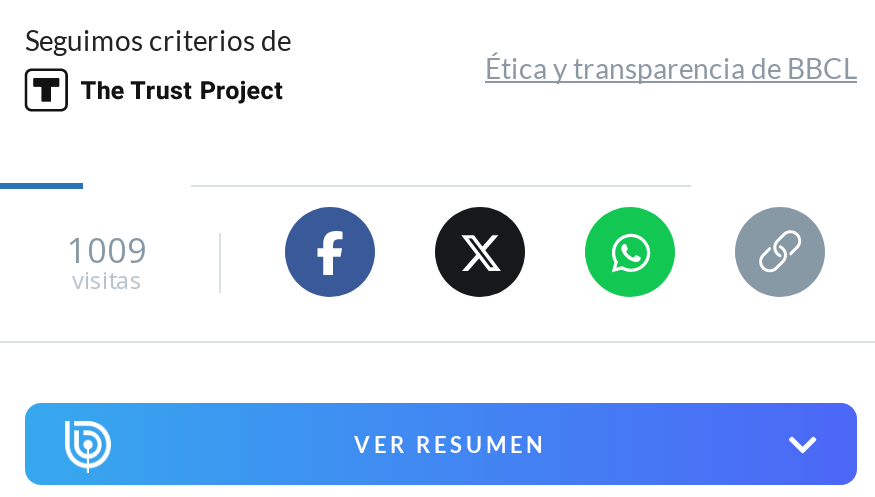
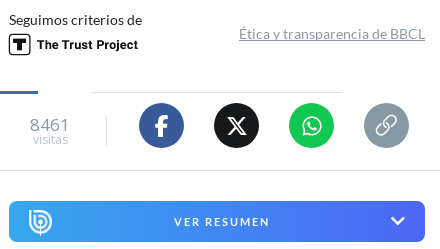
- 1009
+ 8461
